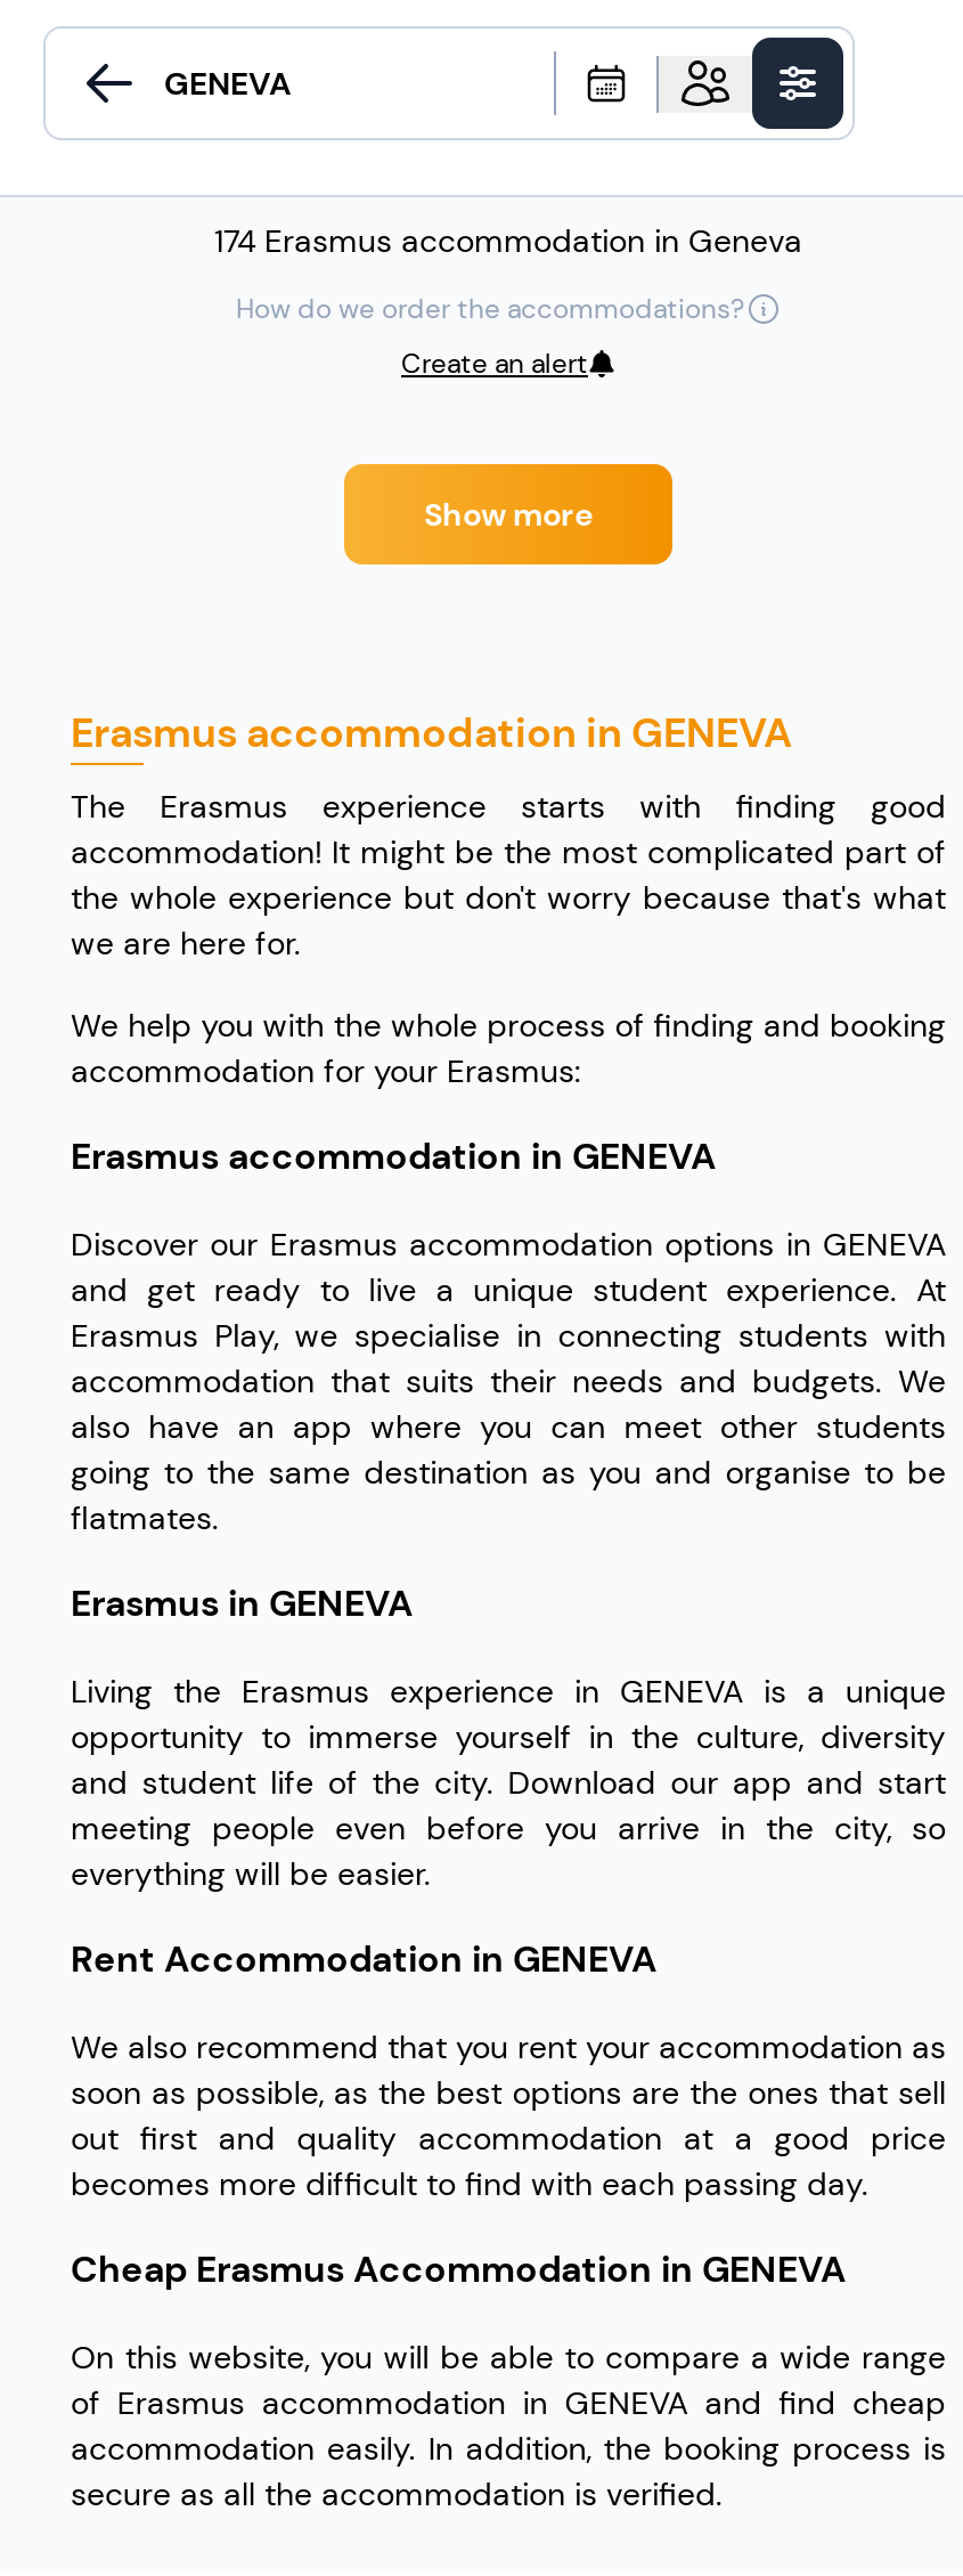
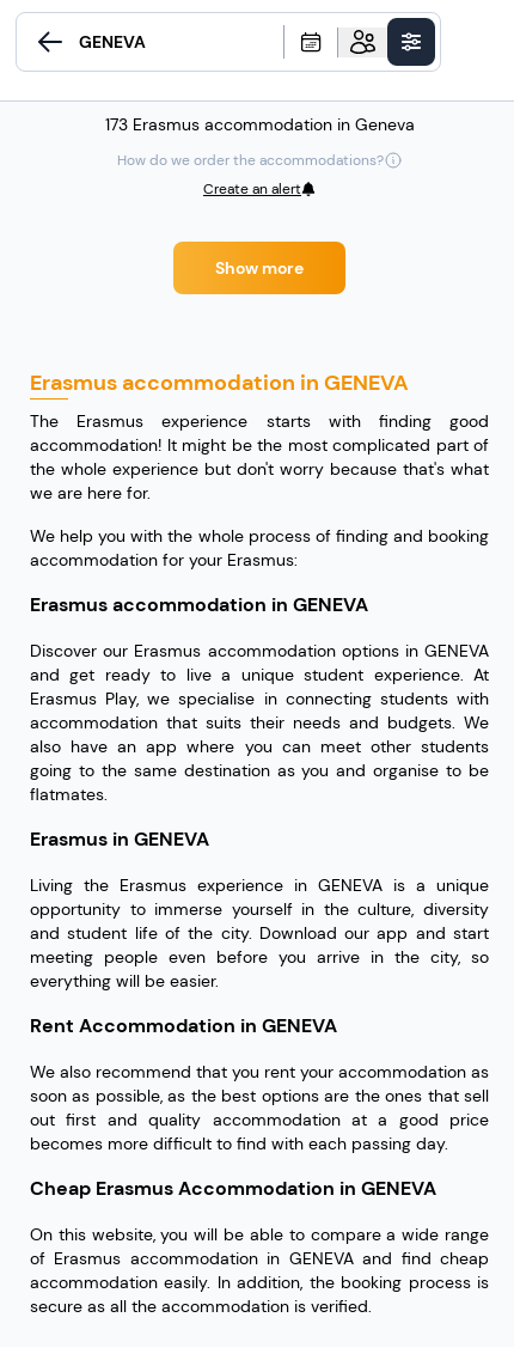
- 174 Erasmus accommodation in Geneva
+ 173 Erasmus accommodation in Geneva
